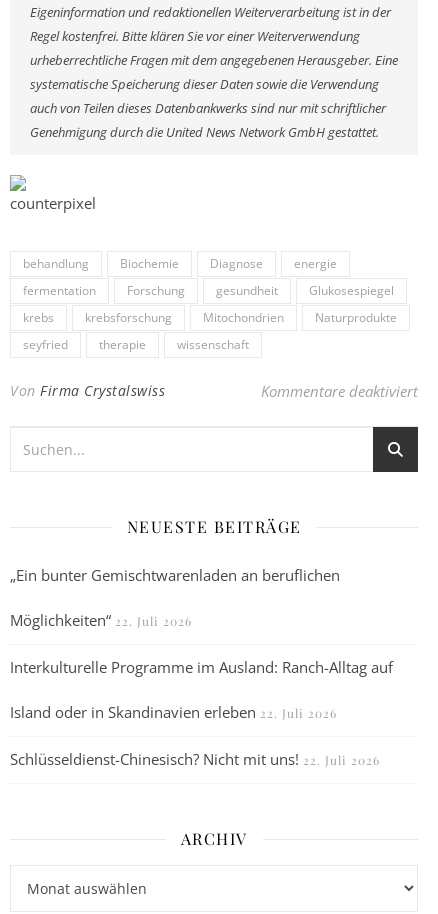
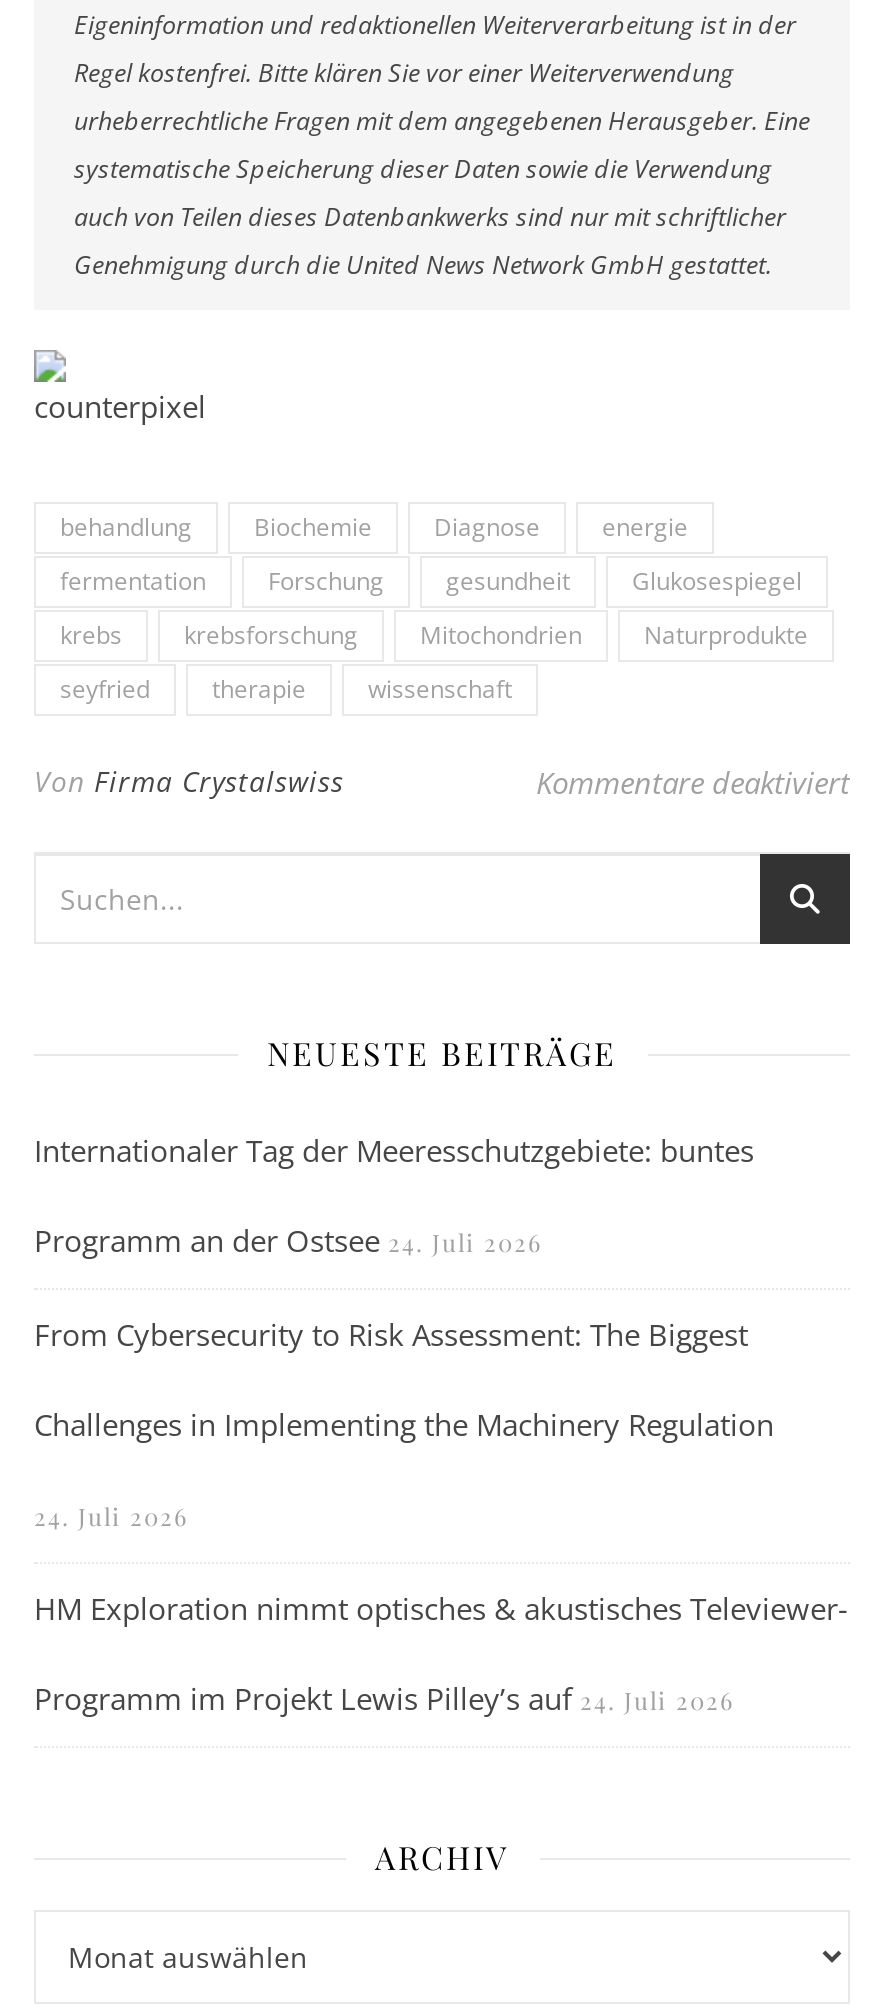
- „Ein bunter Gemischtwarenladen an beruflichen
- Möglichkeiten“ 22. Juli 2026
- Interkulturelle Programme im Ausland: Ranch-Alltag auf
- Island oder in Skandinavien erleben 22. Juli 2026
- Schlüsseldienst-Chinesisch? Nicht mit uns! 22. Juli 2026
+ Internationaler Tag der Meeresschutzgebiete: buntes
+ Programm an der Ostsee 24. Juli 2026
+ From Cybersecurity to Risk Assessment: The Biggest
+ Challenges in Implementing the Machinery Regulation
+ 24. Juli 2026
+ HM Exploration nimmt optisches & akustisches Televiewer-
+ Programm im Projekt Lewis Pilley’s auf 24. Juli 2026
